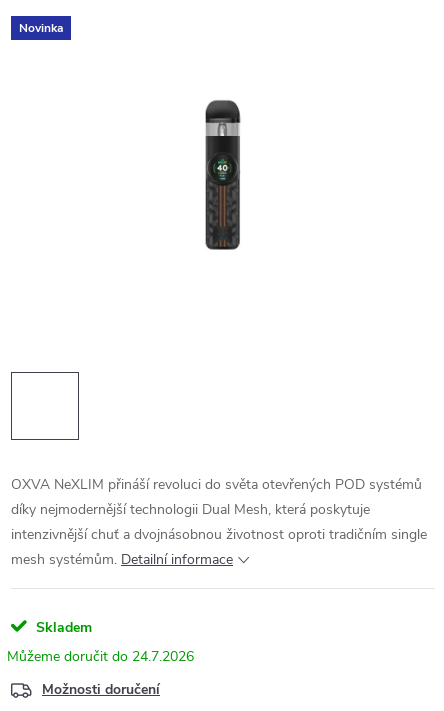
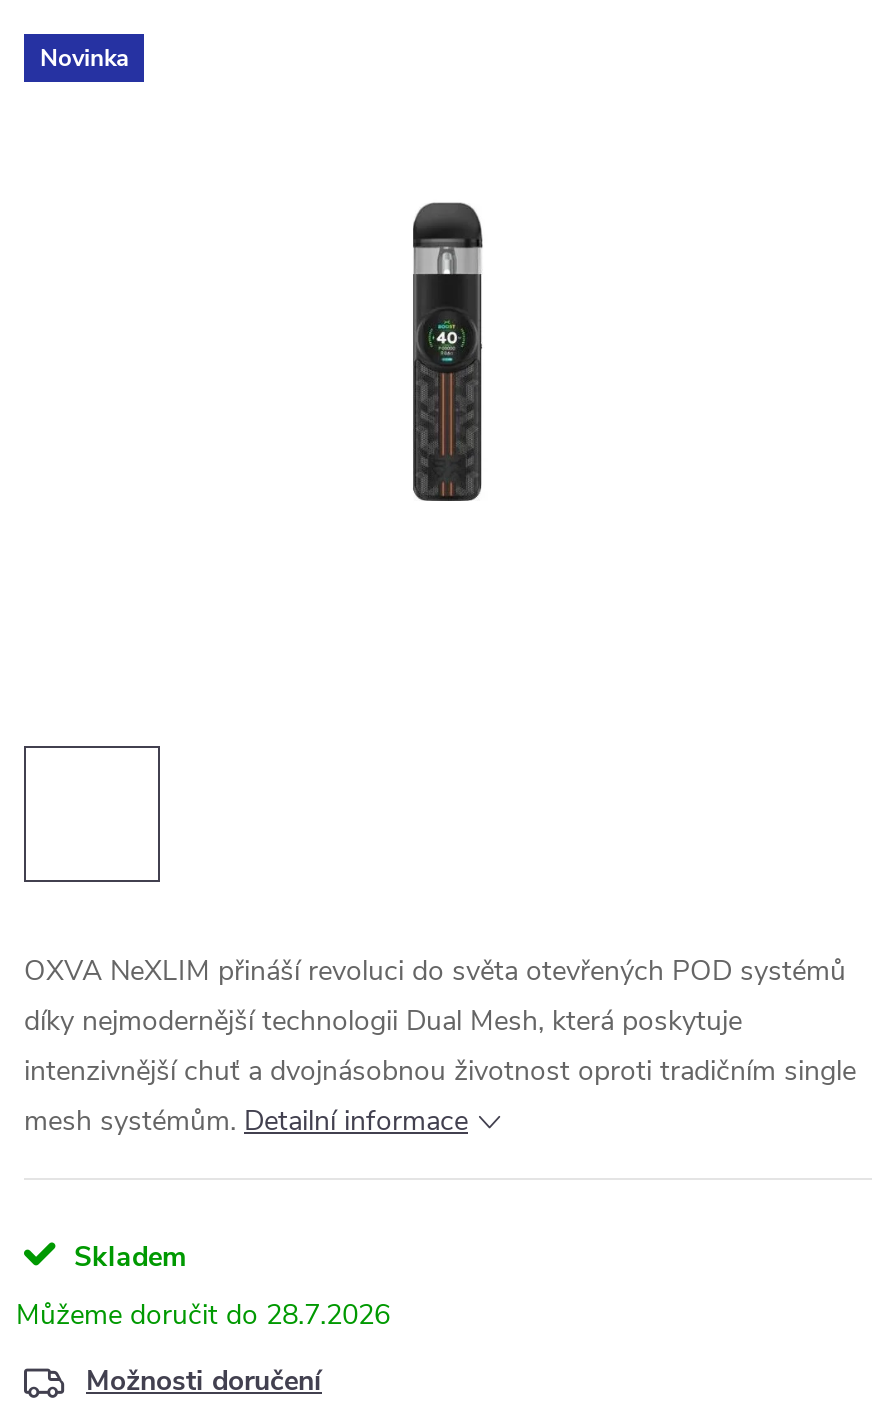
- 24.7.2026
+ 28.7.2026
